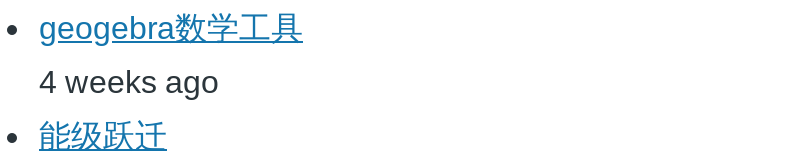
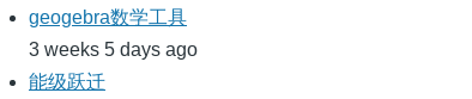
- 4 weeks ago
+ 3 weeks 5 days ago
